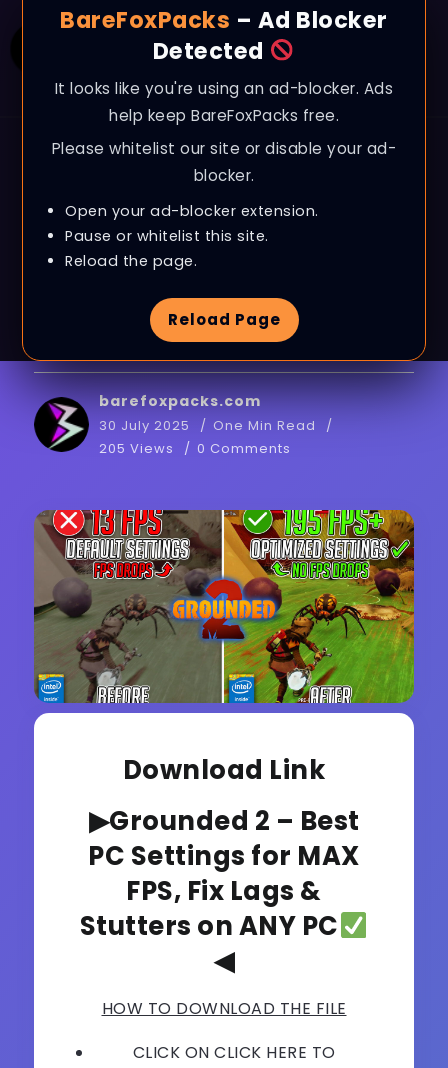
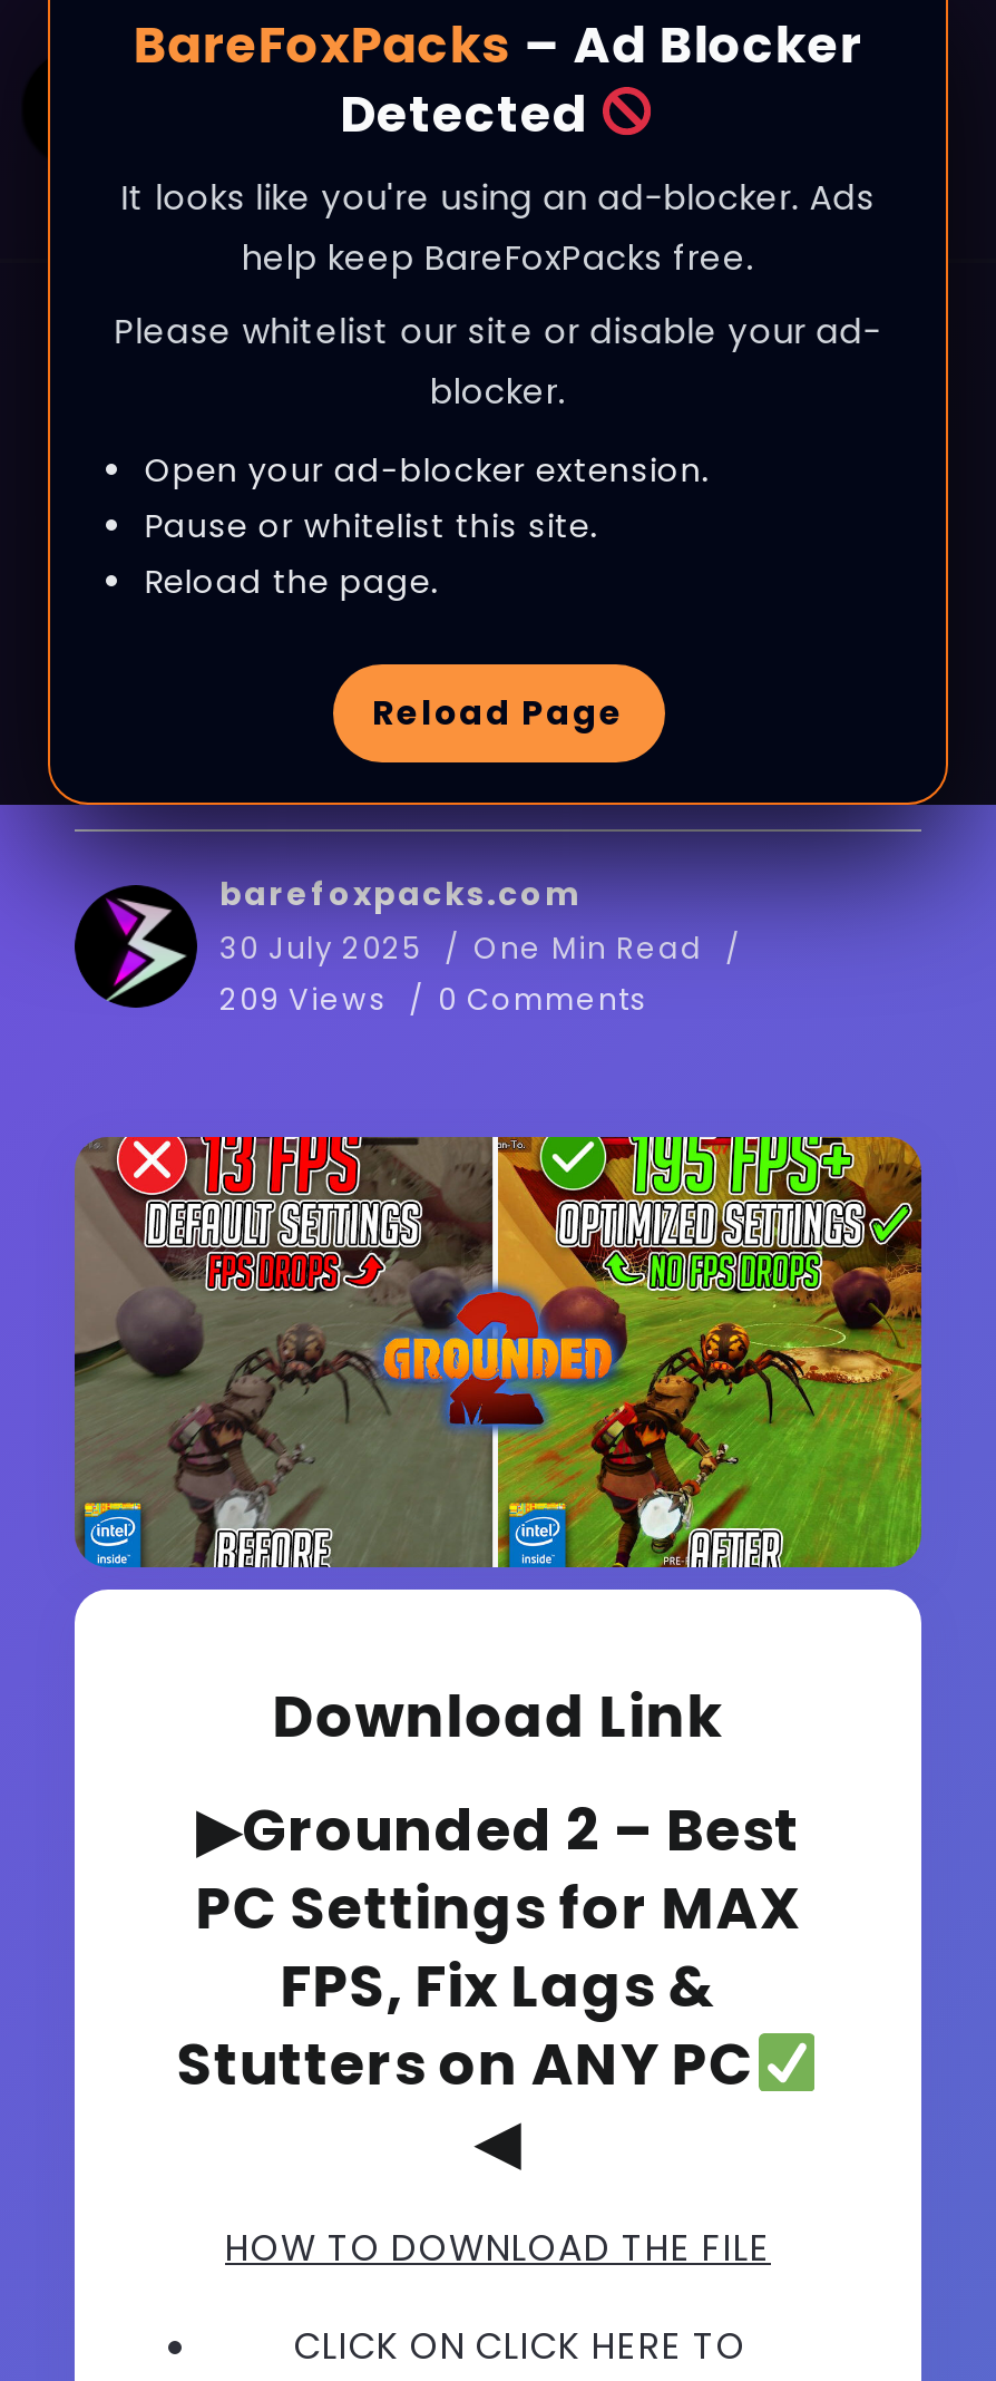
- 205 Views 0 Comments
+ 209 Views 0 Comments
